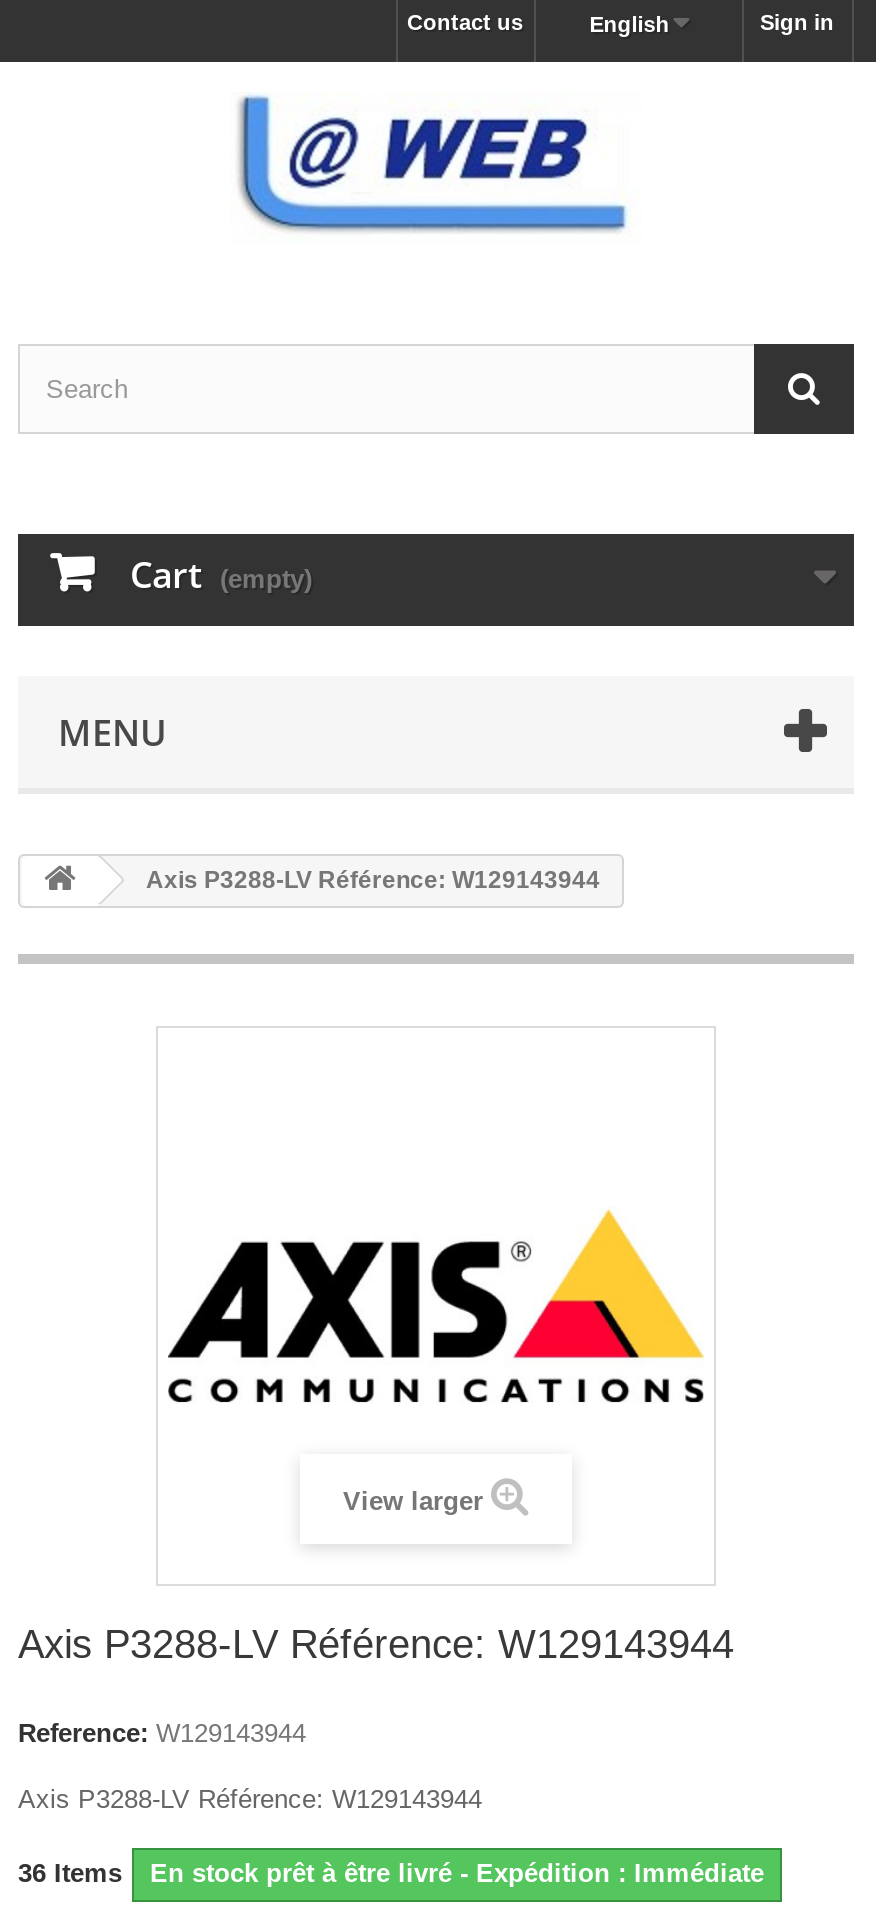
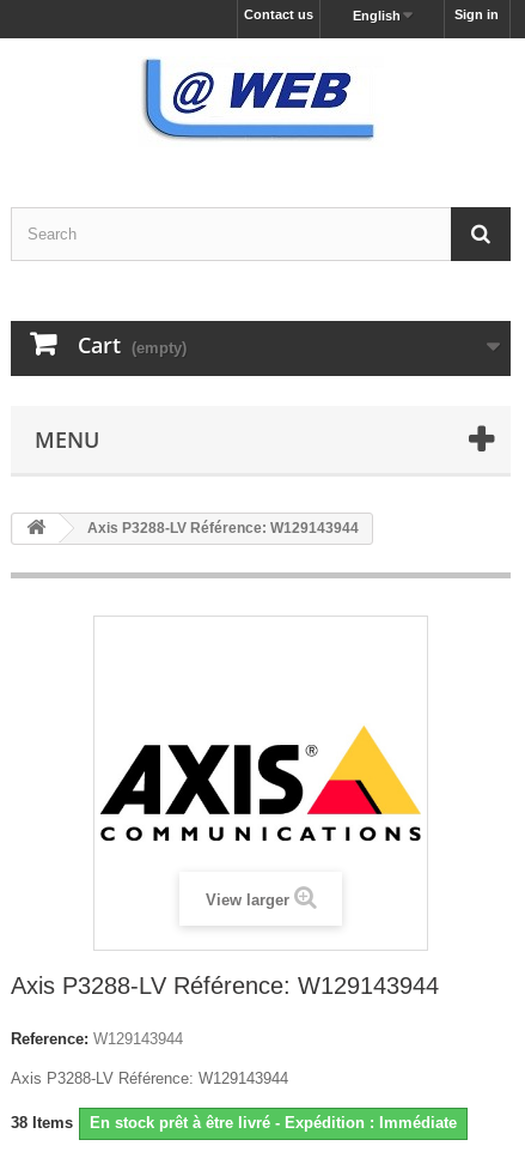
- 36 Items En stock prêt à être livré - Expédition : Immédiate
+ 38 Items En stock prêt à être livré - Expédition : Immédiate
